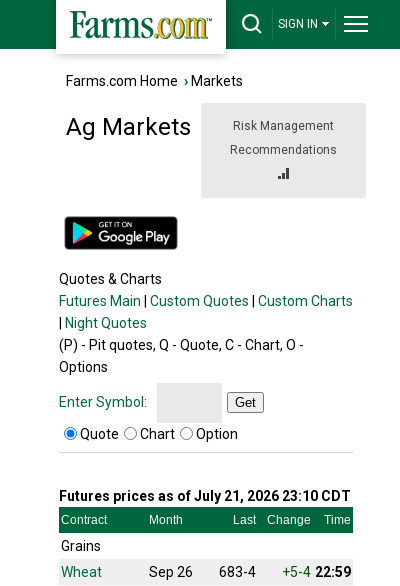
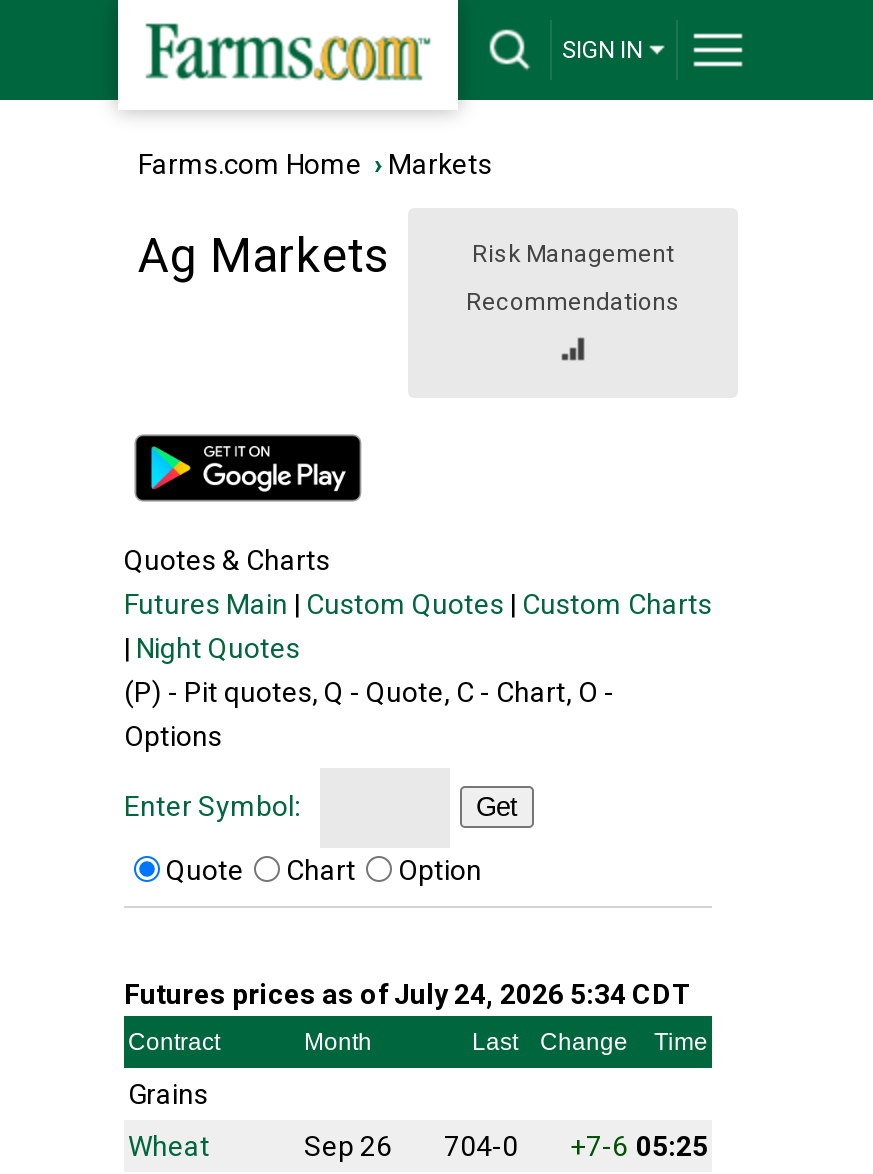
- Futures prices as of July 21, 2026 23:10 CDT
+ Futures prices as of July 24, 2026 5:34 CDT

- 683-4
+ 704-0

- +5-4 22:59
+ +7-6 05:25
